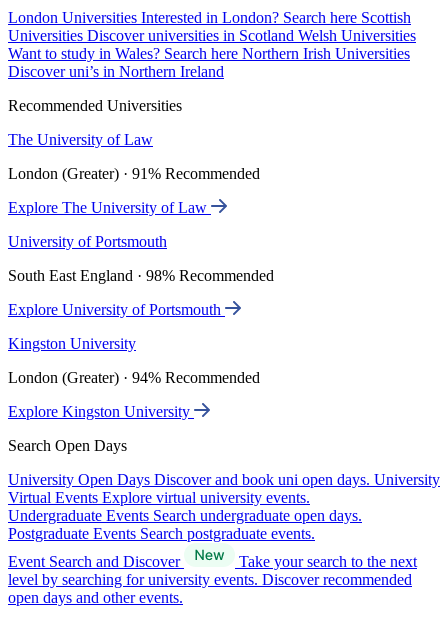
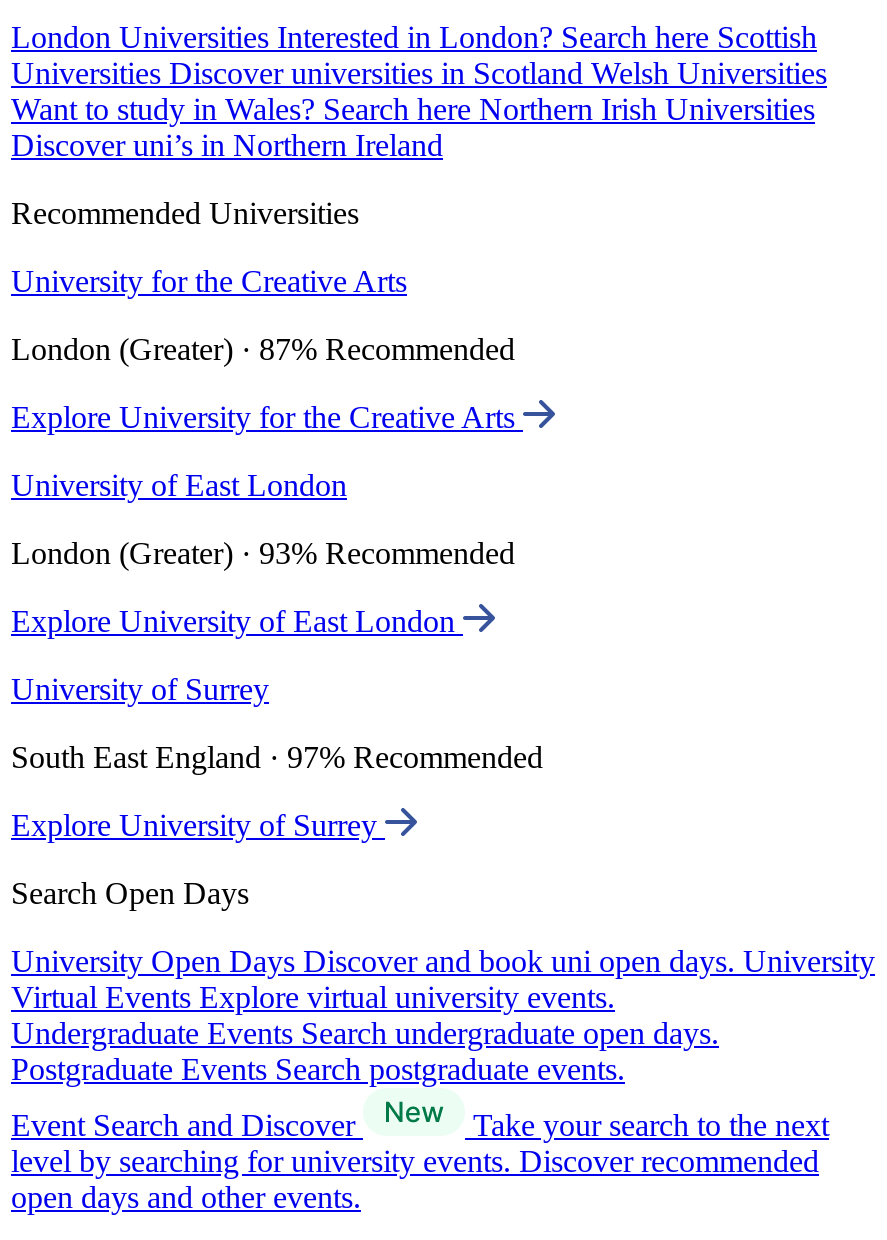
- The University of Law
+ University for the Creative Arts

- London (Greater) · 91% Recommended
+ London (Greater) · 87% Recommended

- Explore The University of Law
+ Explore University for the Creative Arts

- University of Portsmouth
+ University of East London

- South East England · 98% Recommended
+ London (Greater) · 93% Recommended

- Explore University of Portsmouth
+ Explore University of East London

- Kingston University
+ University of Surrey

- London (Greater) · 94% Recommended
+ South East England · 97% Recommended

- Explore Kingston University
+ Explore University of Surrey
